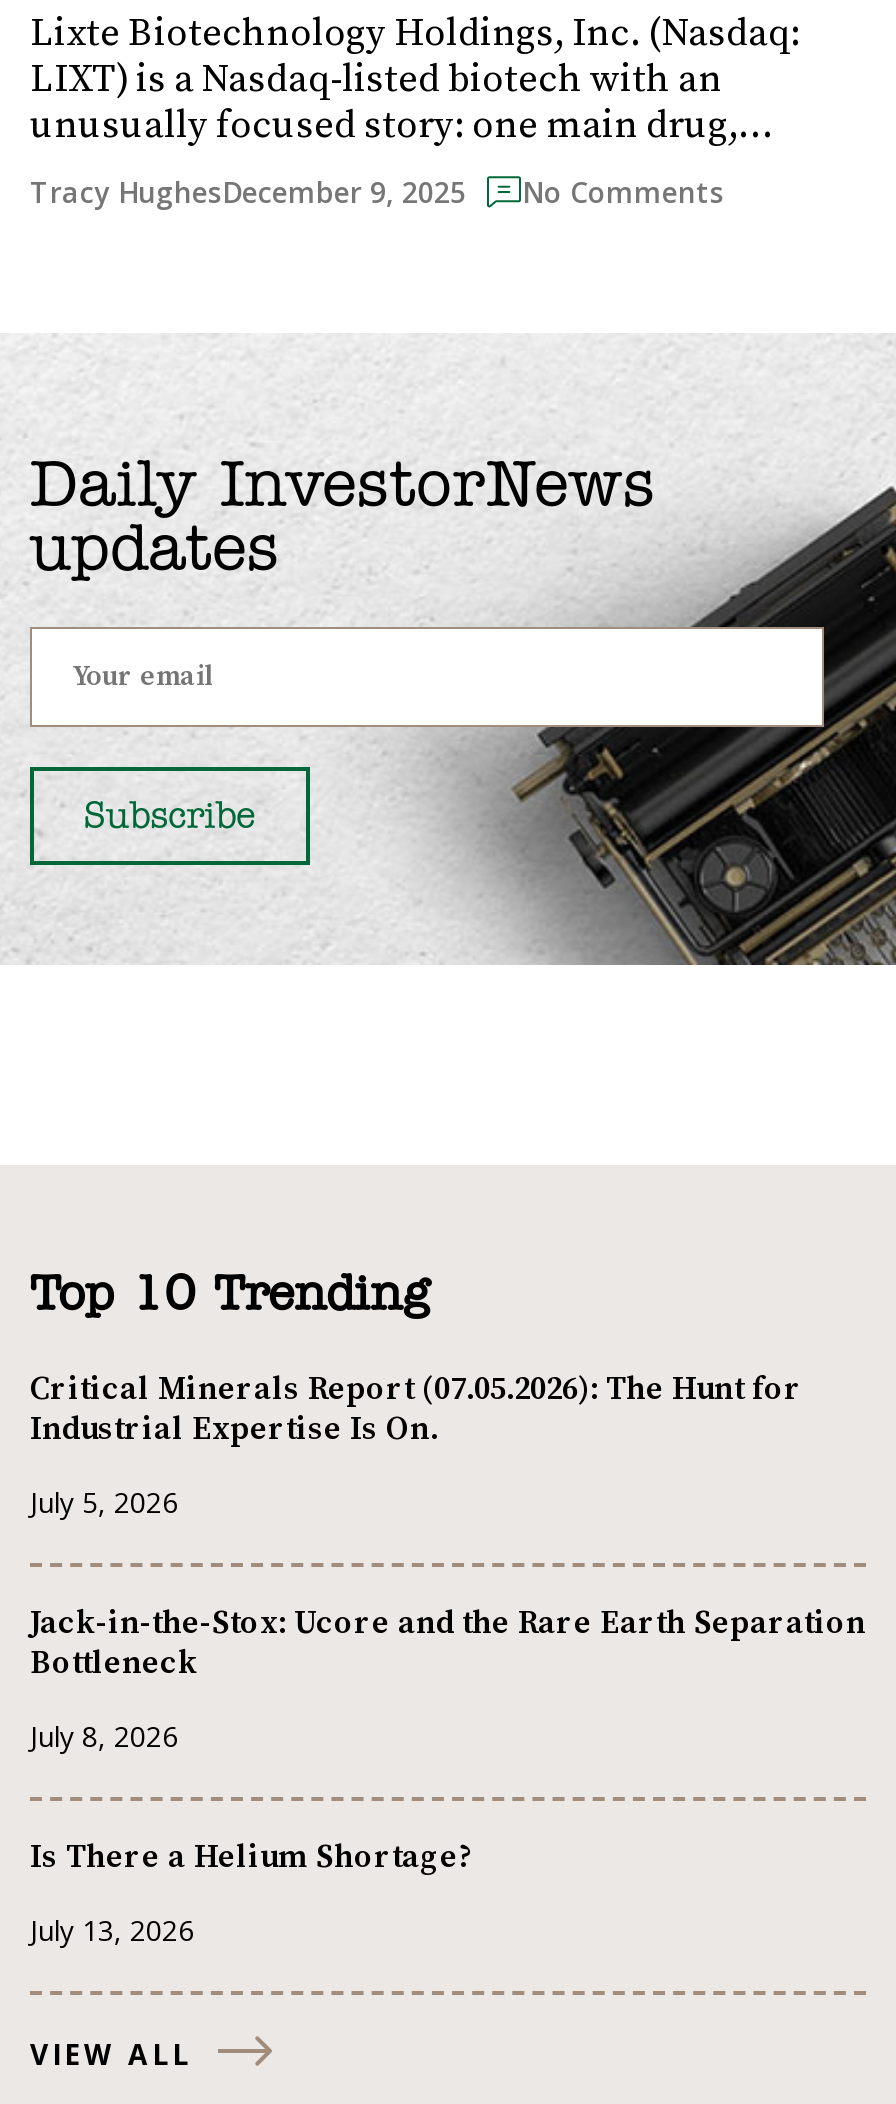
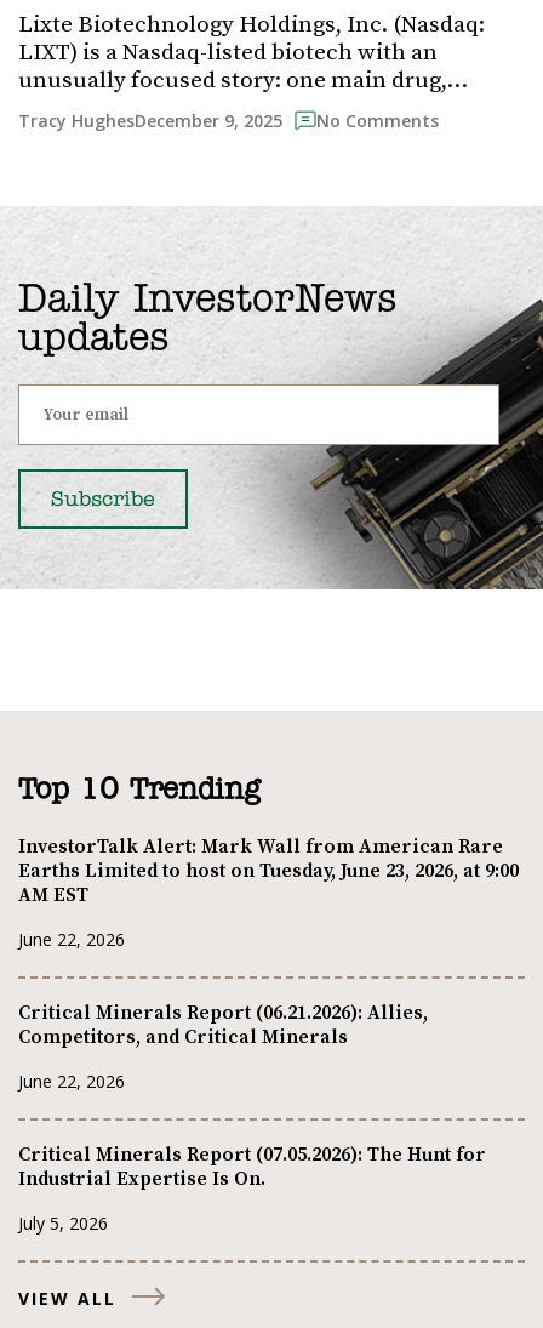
+ InvestorTalk Alert: Mark Wall from American Rare
+ Earths Limited to host on Tuesday, June 23, 2026, at 9:00
+ AM EST
+ June 22, 2026
+ Critical Minerals Report (06.21.2026): Allies,
+ Competitors, and Critical Minerals
+ June 22, 2026

moved down: Critical Minerals Report (07.05.2026): The Hunt for | Industrial Expertise Is On. | July 5, 2026

- Jack-in-the-Stox: Ucore and the Rare Earth Separation
- Bottleneck
- July 8, 2026
- Is There a Helium Shortage?
- July 13, 2026
